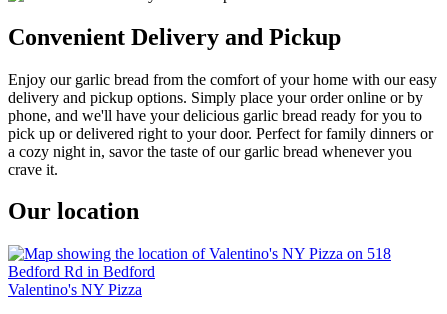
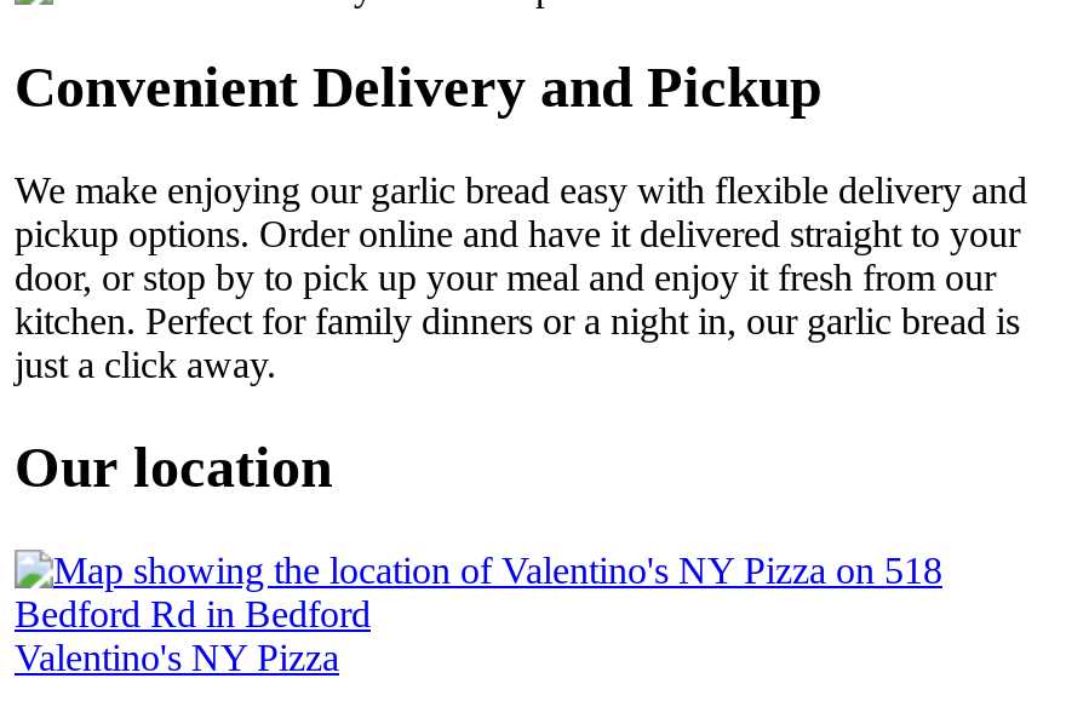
- Enjoy our garlic bread from the comfort of your home with our easy
- delivery and pickup options. Simply place your order online or by
- phone, and we'll have your delicious garlic bread ready for you to
- pick up or delivered right to your door. Perfect for family dinners or
- a cozy night in, savor the taste of our garlic bread whenever you
- crave it.
+ We make enjoying our garlic bread easy with flexible delivery and
+ pickup options. Order online and have it delivered straight to your
+ door, or stop by to pick up your meal and enjoy it fresh from our
+ kitchen. Perfect for family dinners or a night in, our garlic bread is
+ just a click away.
